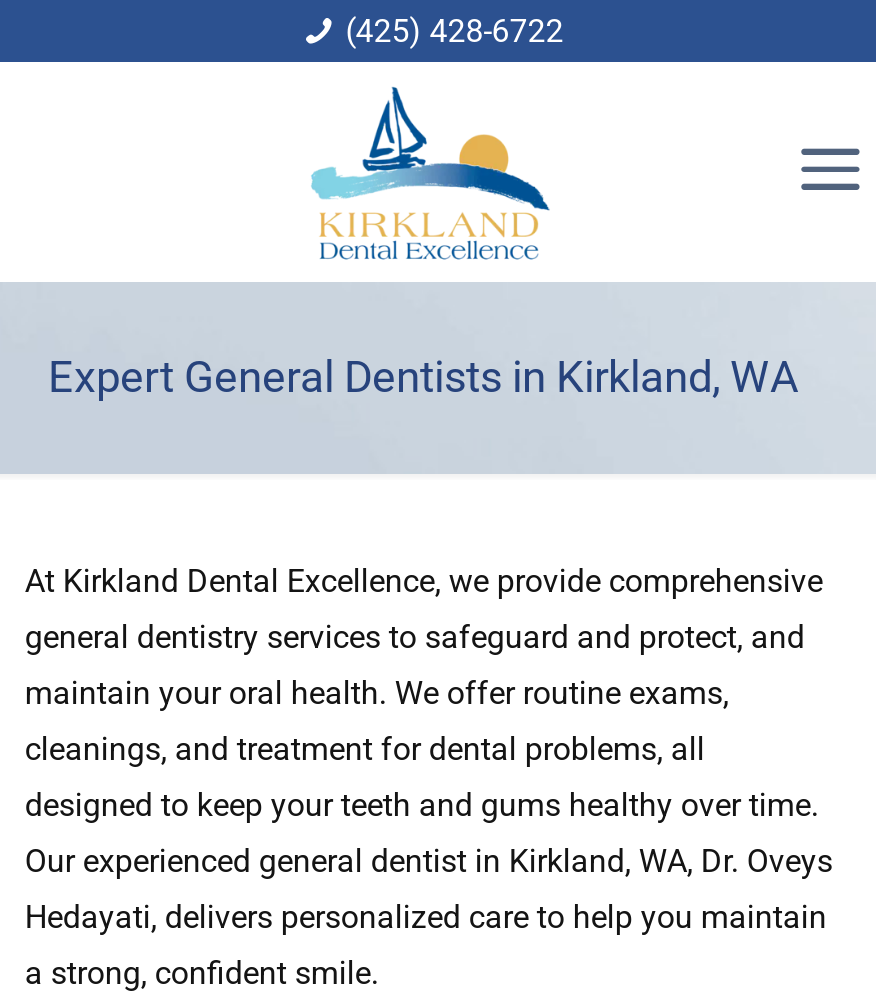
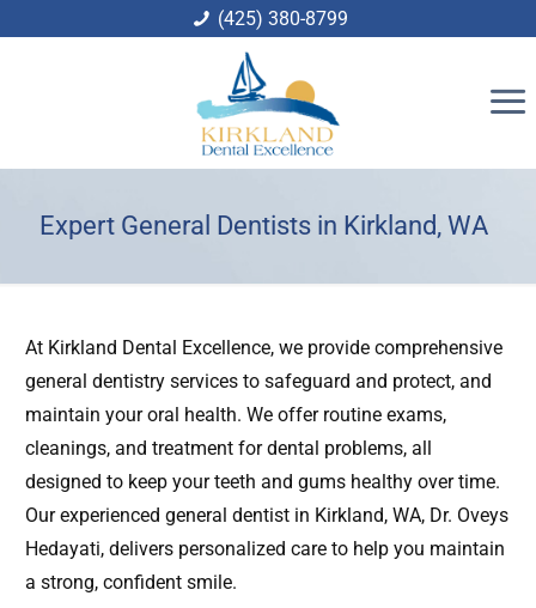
- (425) 428-6722
+ (425) 380-8799
